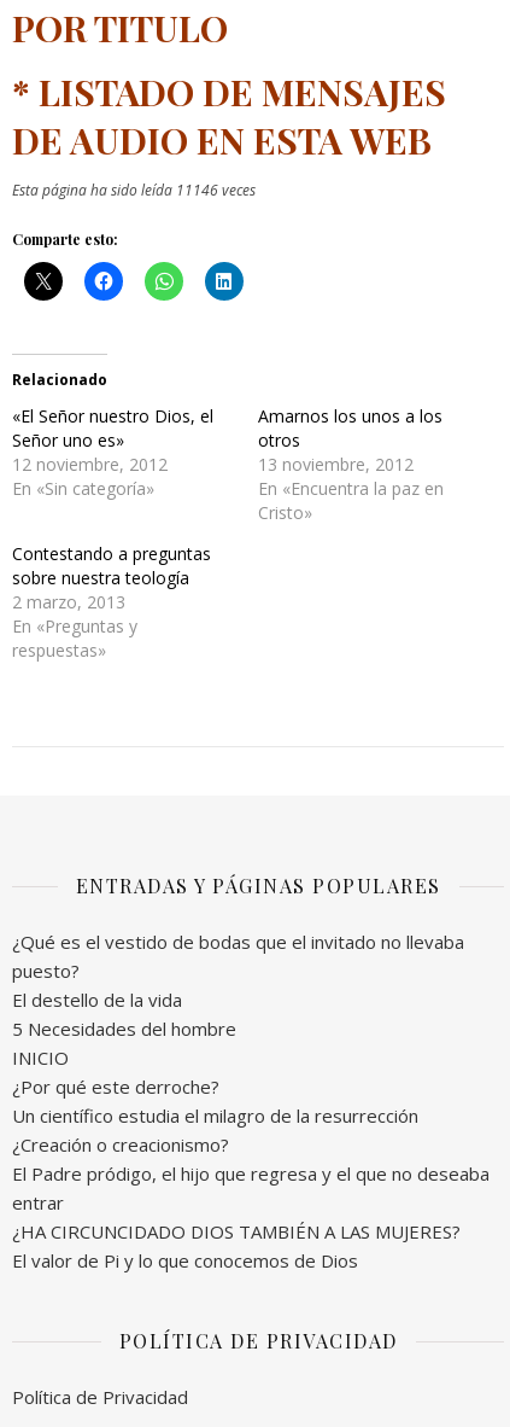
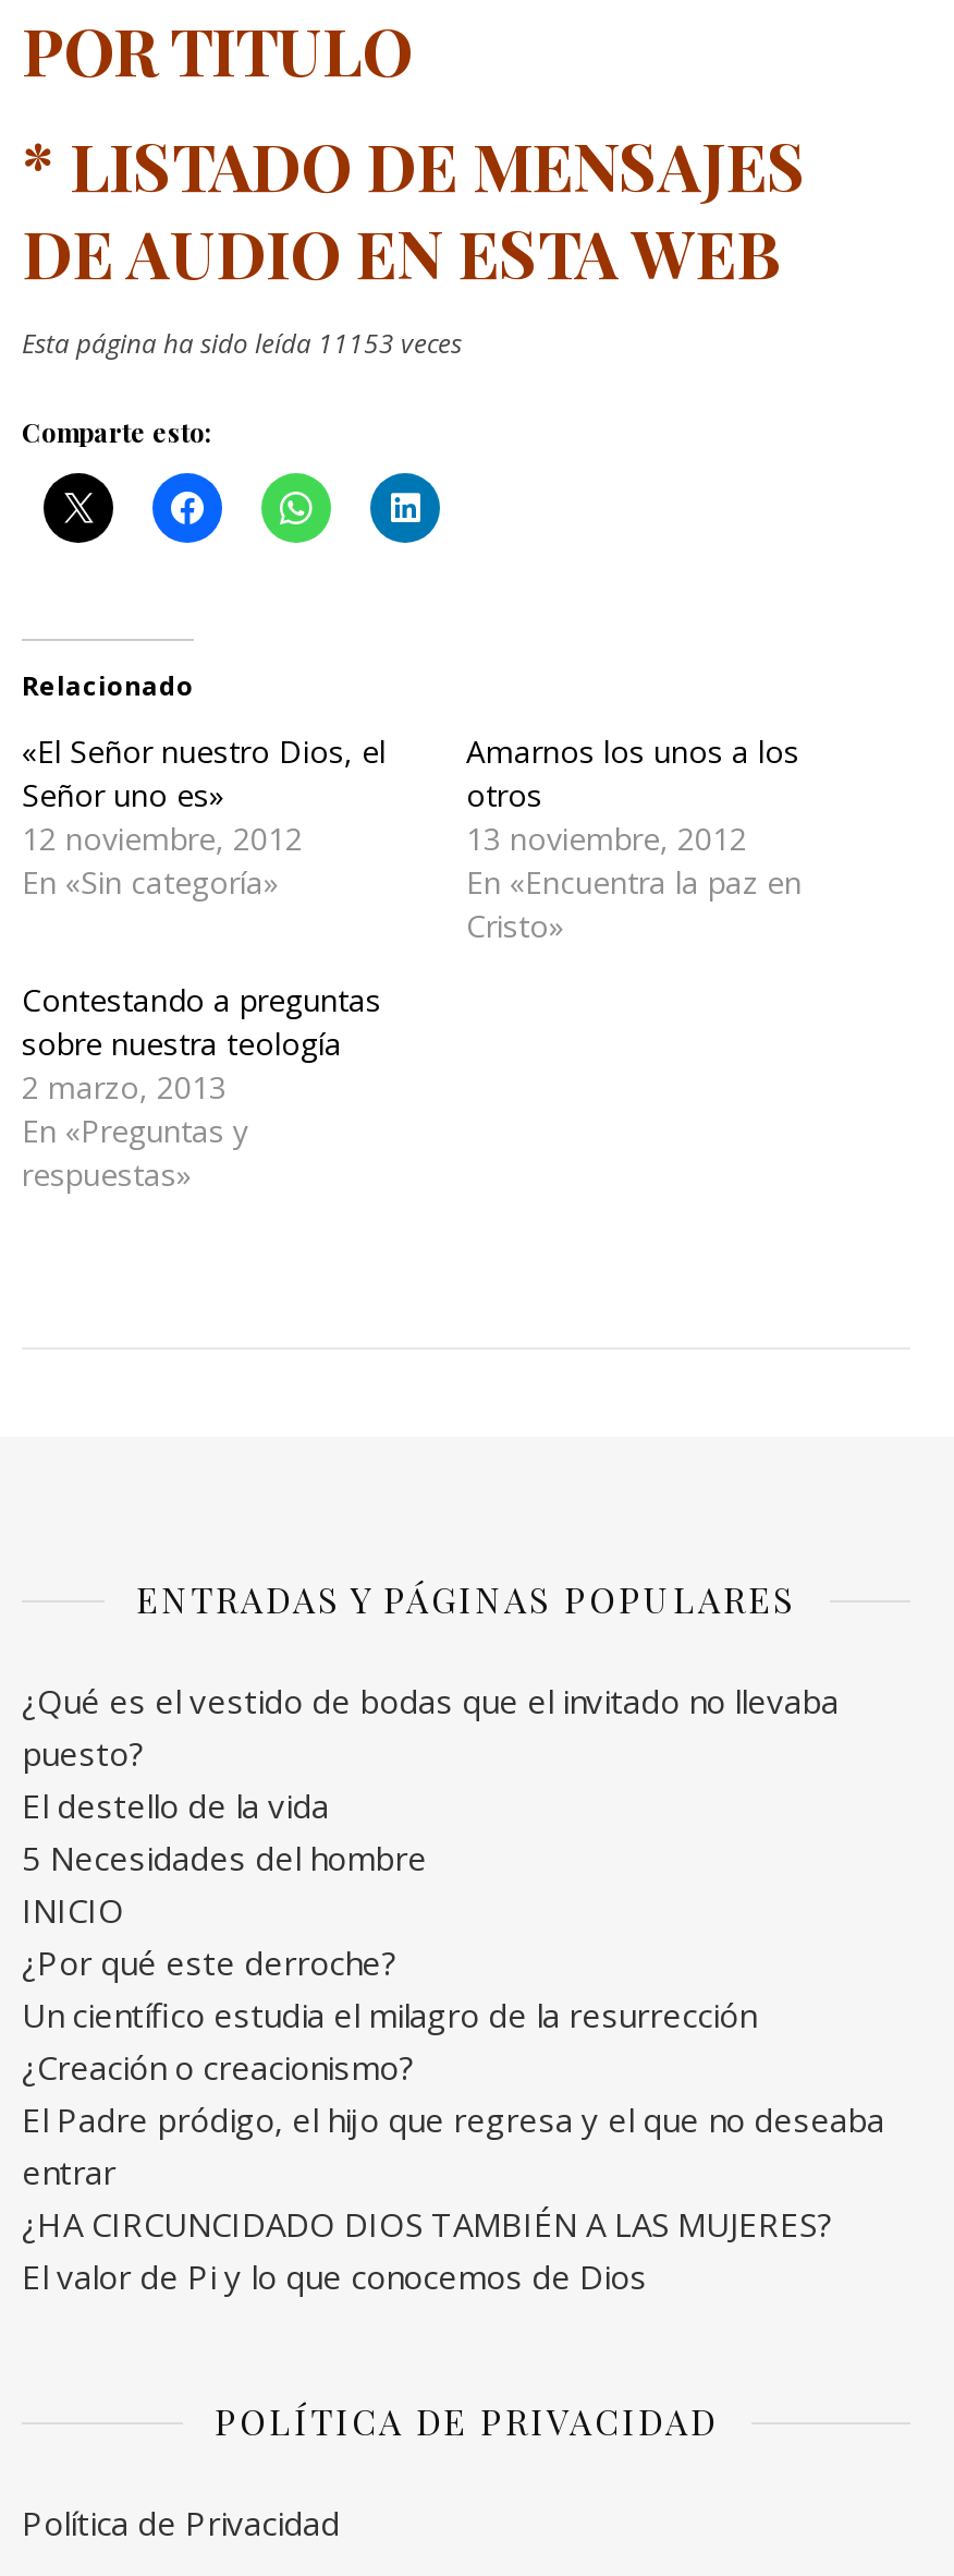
- Esta página ha sido leída 11146 veces
+ Esta página ha sido leída 11153 veces
